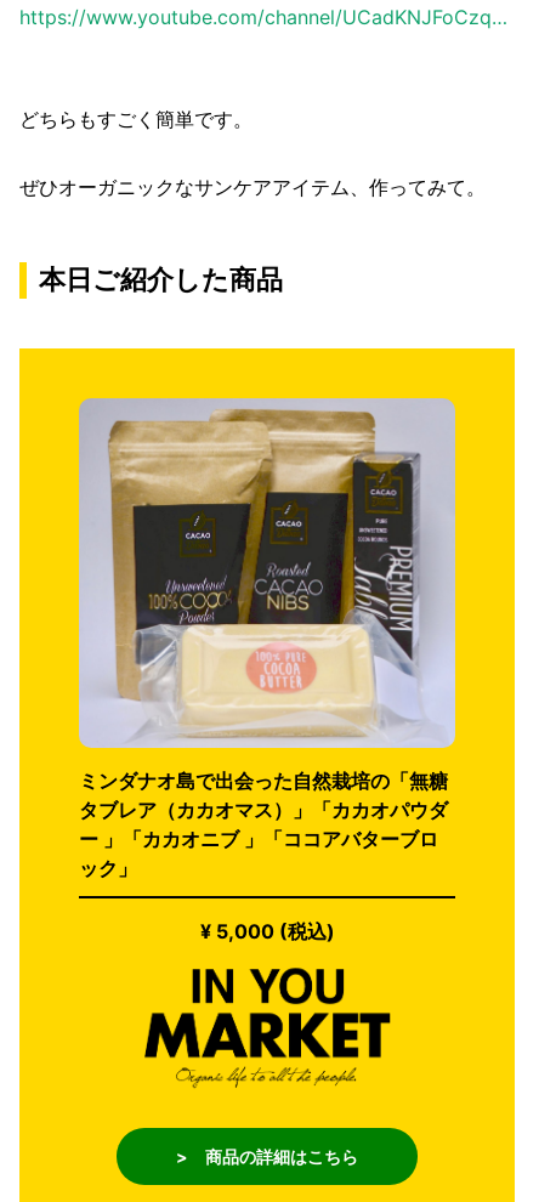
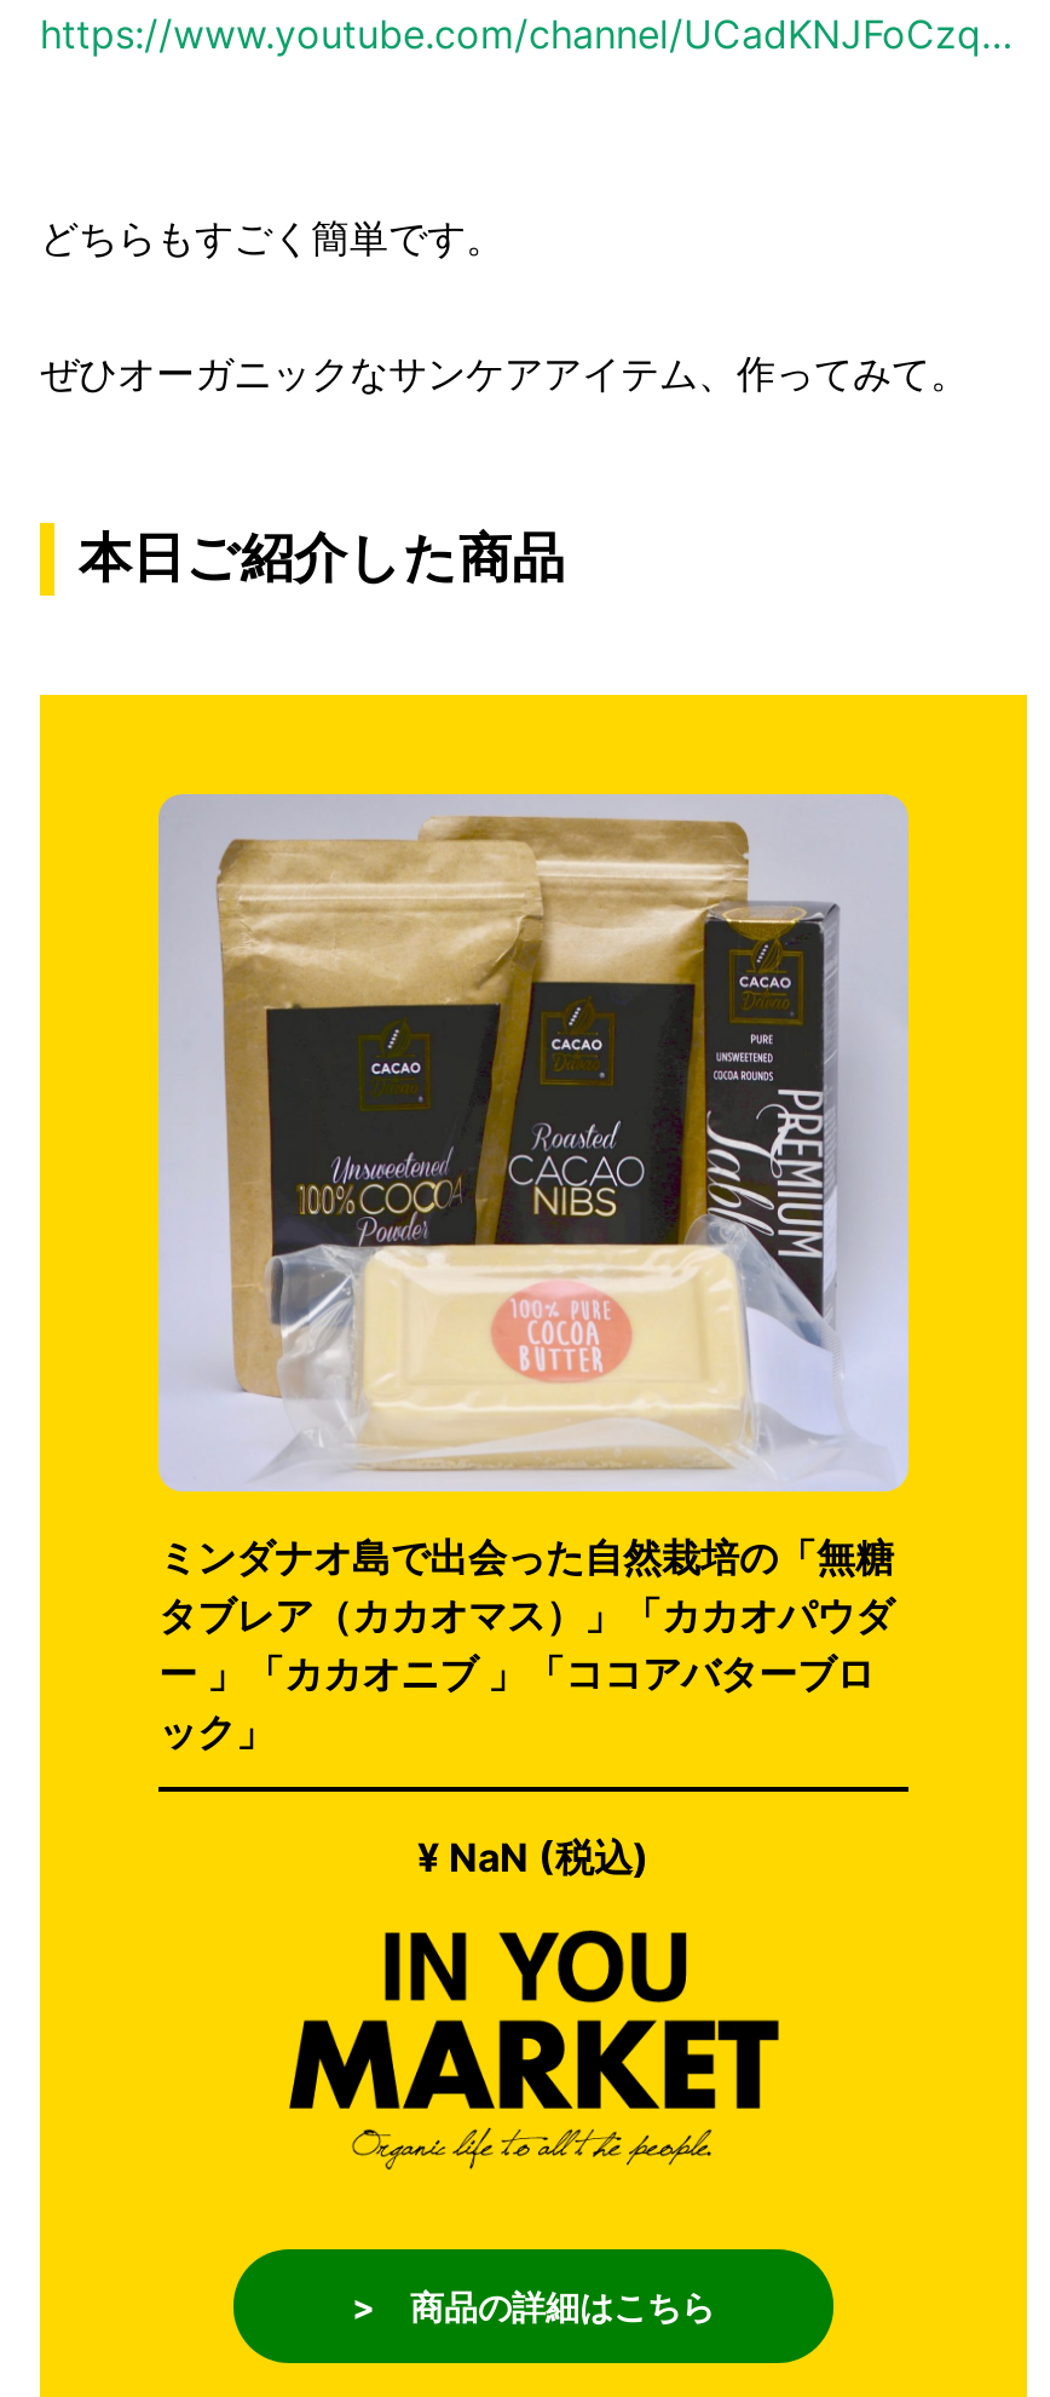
- ¥ 5,000 (税込)
+ ¥ NaN (税込)
